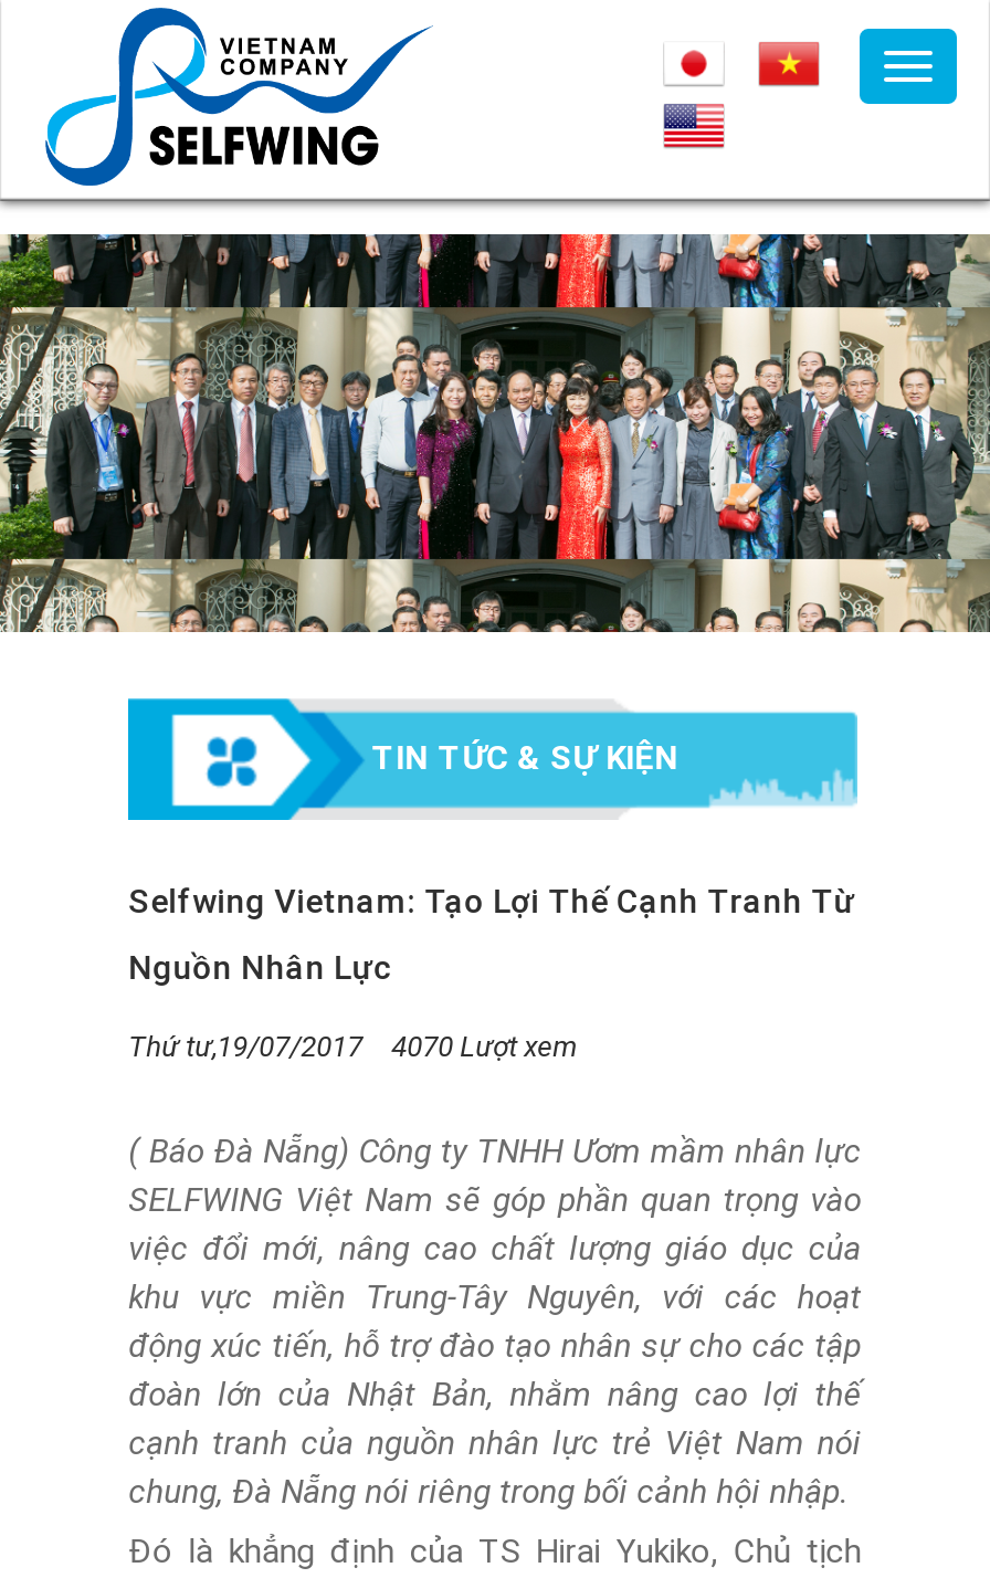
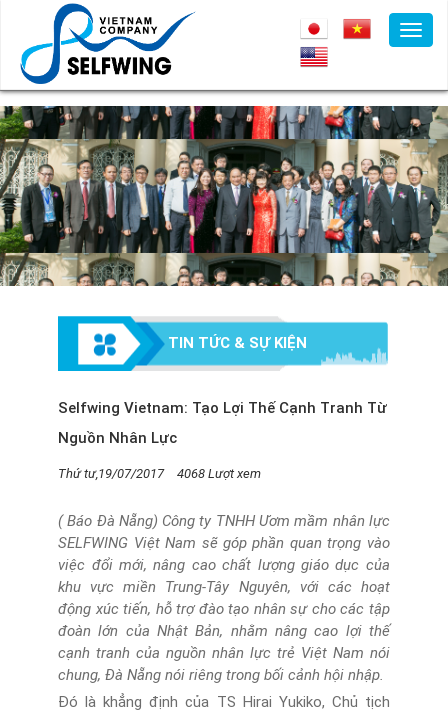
- Thứ tư,19/07/2017 4070 Lượt xem
+ Thứ tư,19/07/2017 4068 Lượt xem
